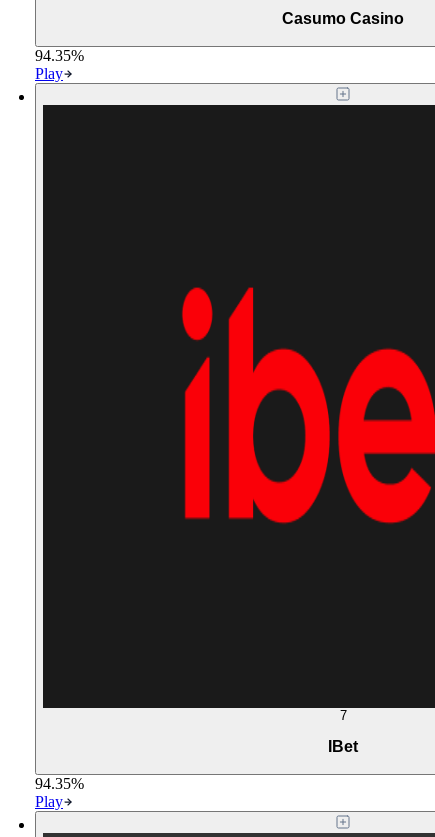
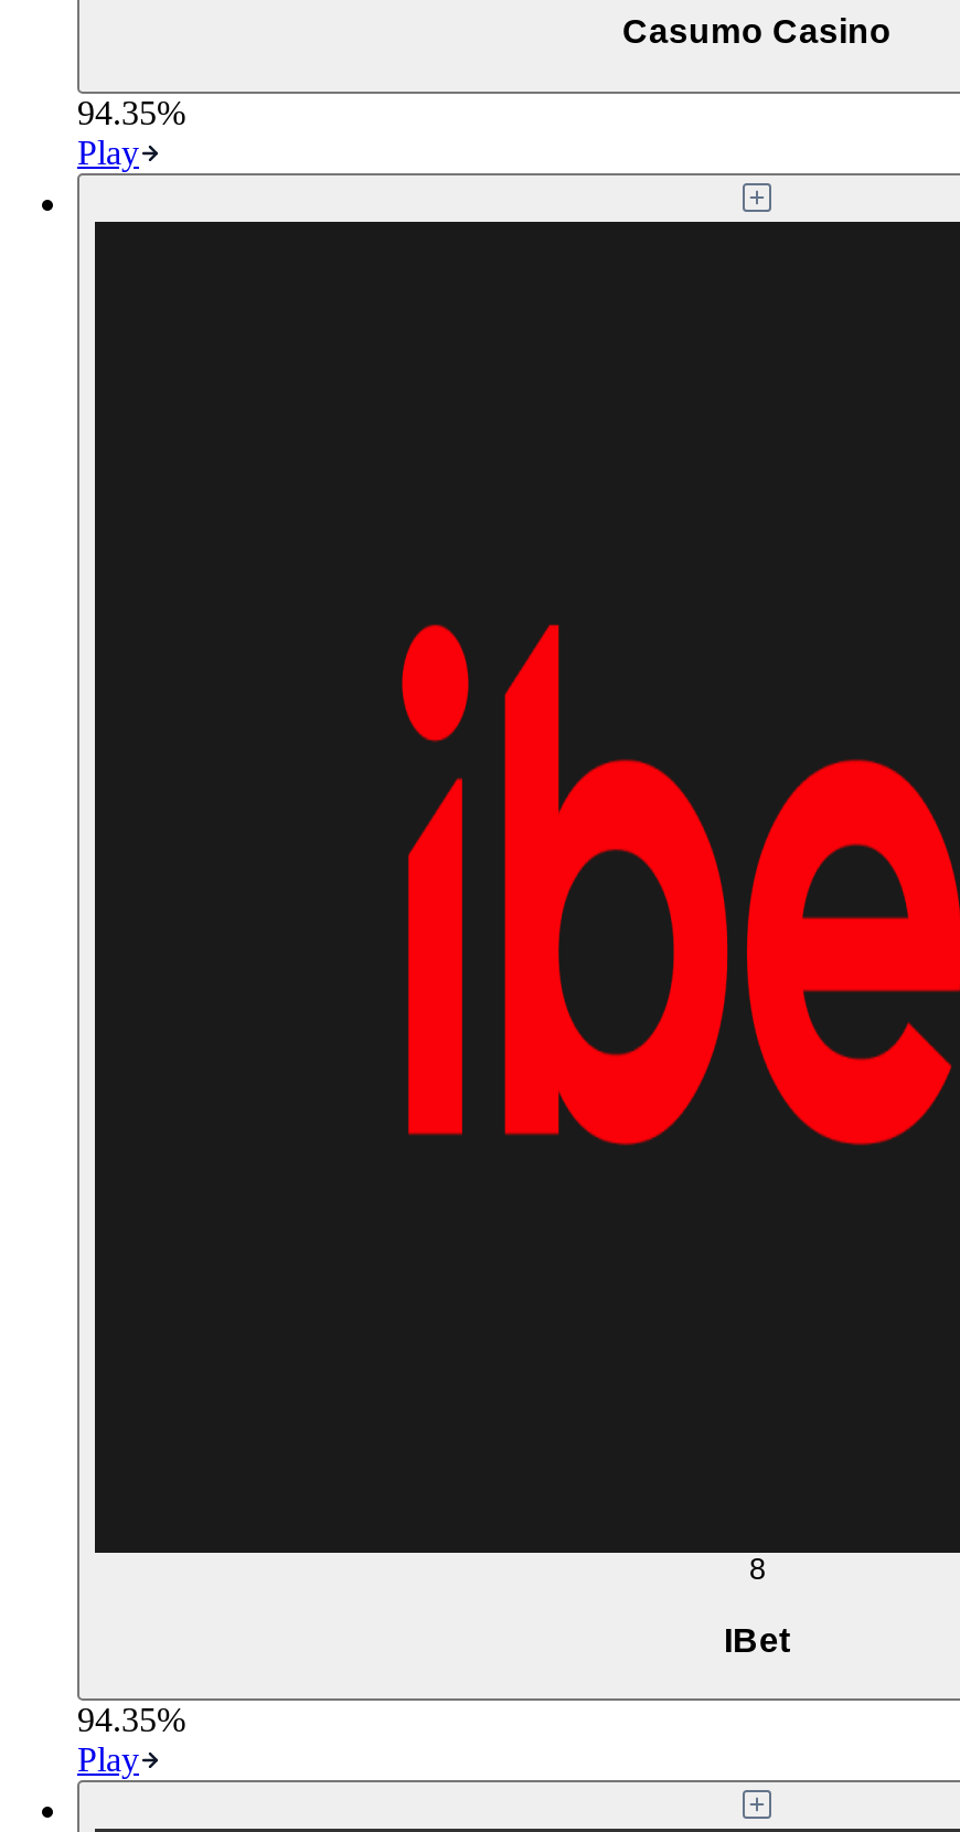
- 7
+ 8
